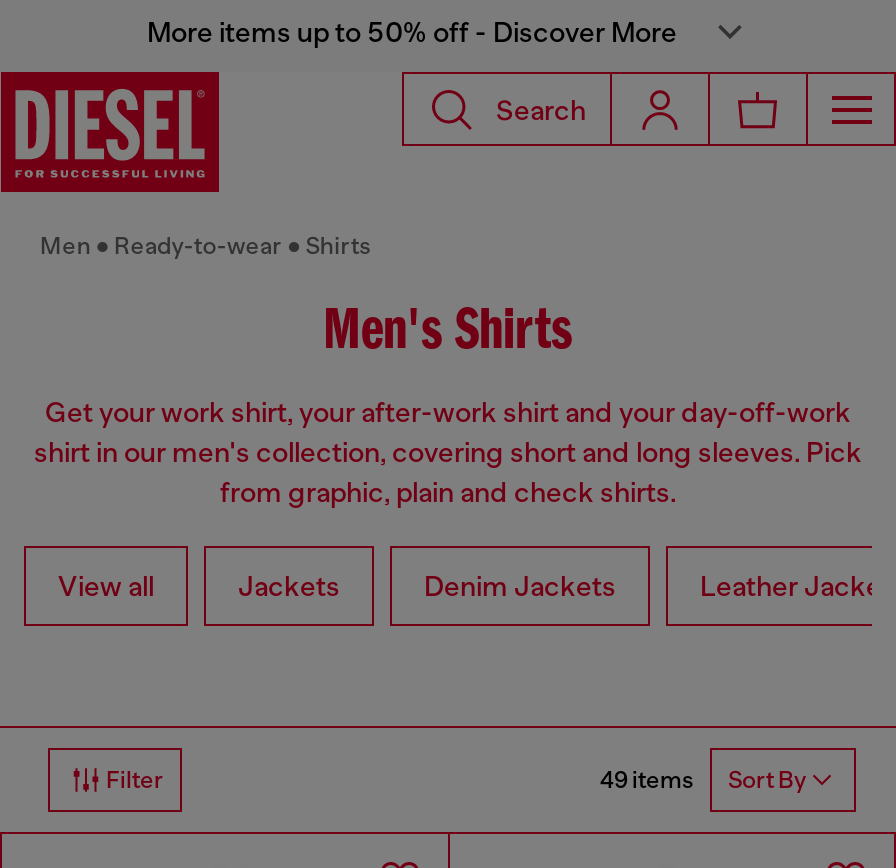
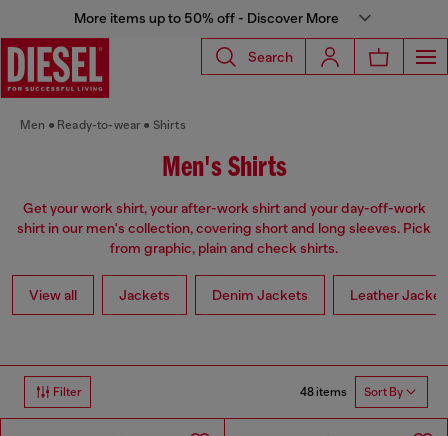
- 49 items Sort By
+ 48 items Sort By
